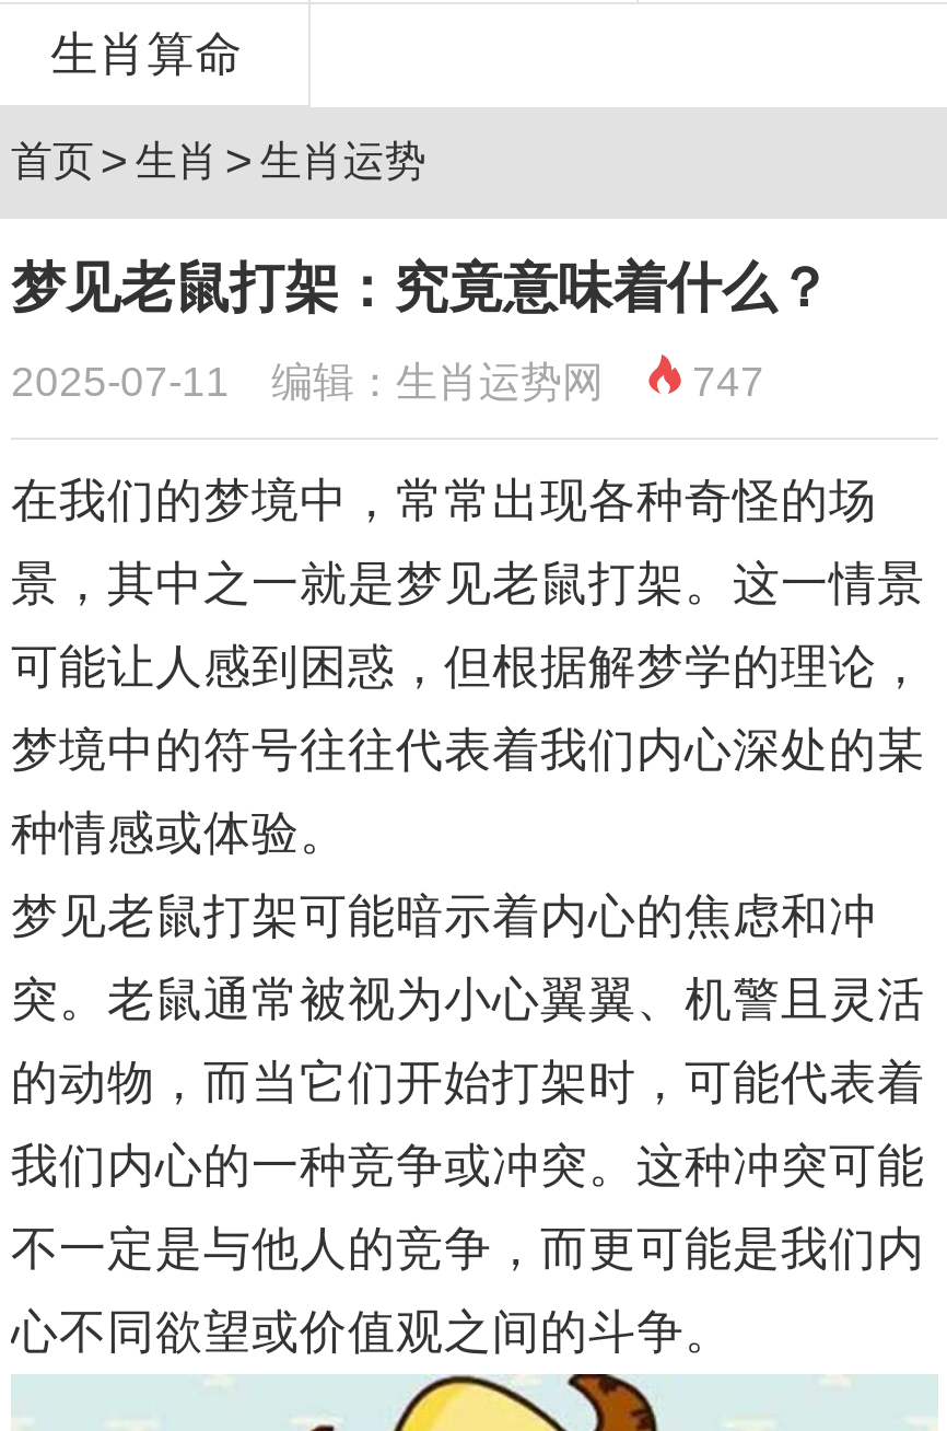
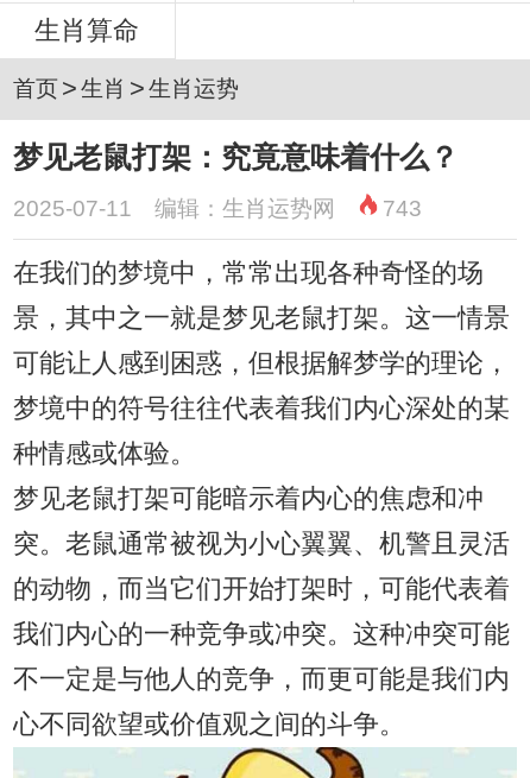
- 2025-07-11 编辑：生肖运势网 747
+ 2025-07-11 编辑：生肖运势网 743
